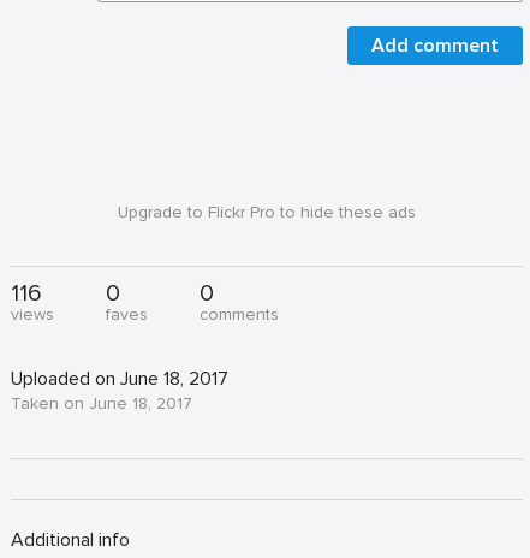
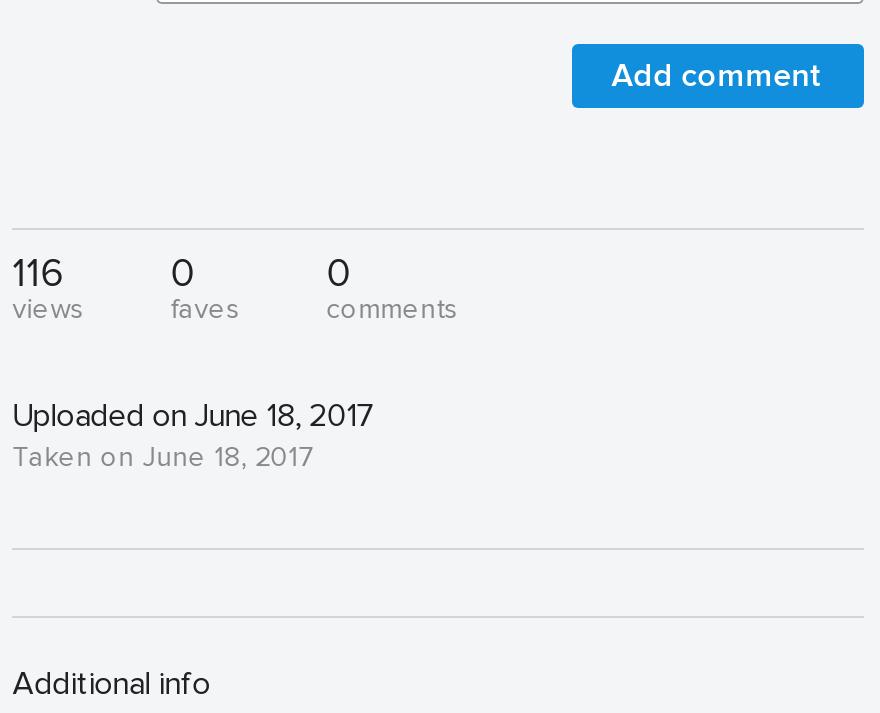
- Upgrade to Flickr Pro to hide these ads
